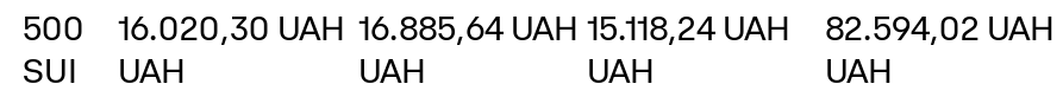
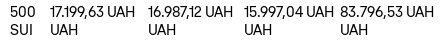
- 16.020,30 UAH
+ 17.199,63 UAH

- 16.885,64 UAH
+ 16.987,12 UAH

- 15.118,24 UAH
+ 15.997,04 UAH

- 82.594,02 UAH
+ 83.796,53 UAH
